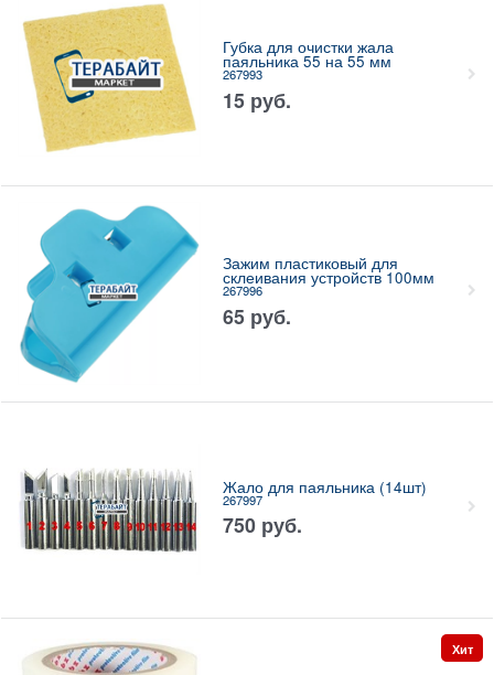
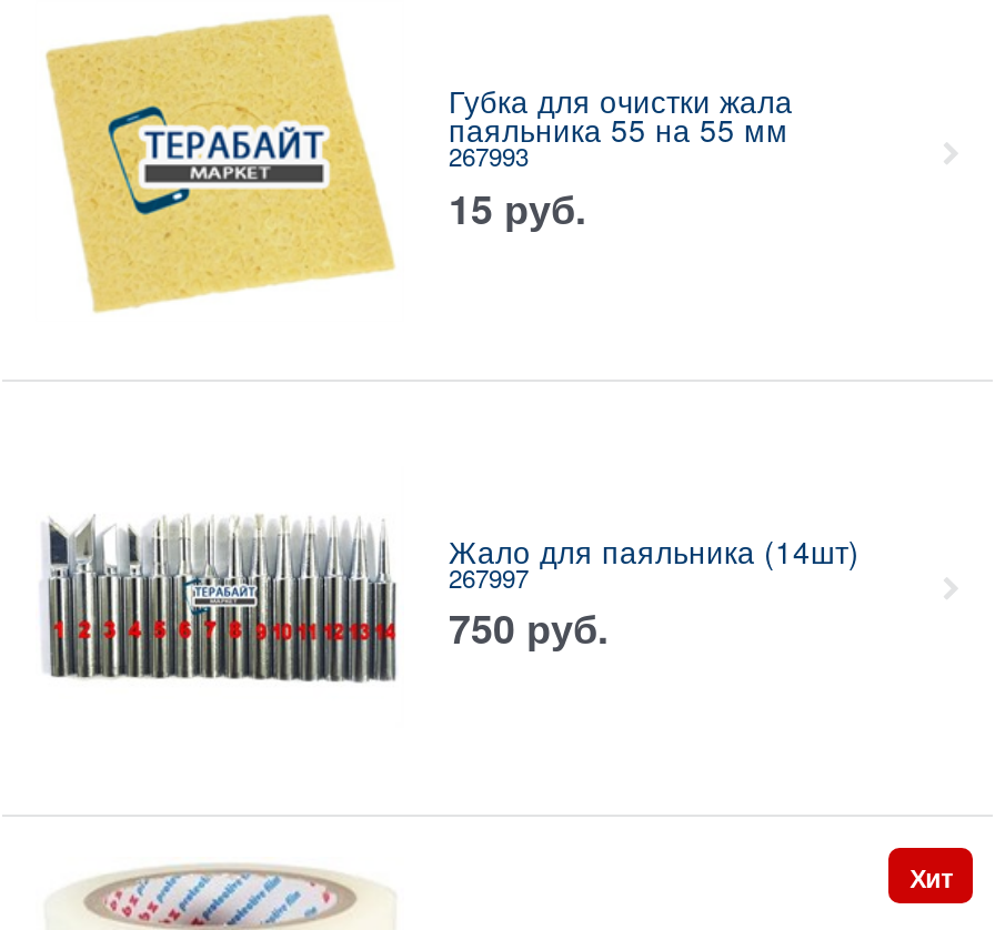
- [image]
- Зажим пластиковый для
- склеивания устройств 100мм
- 267996
- 65 руб.
